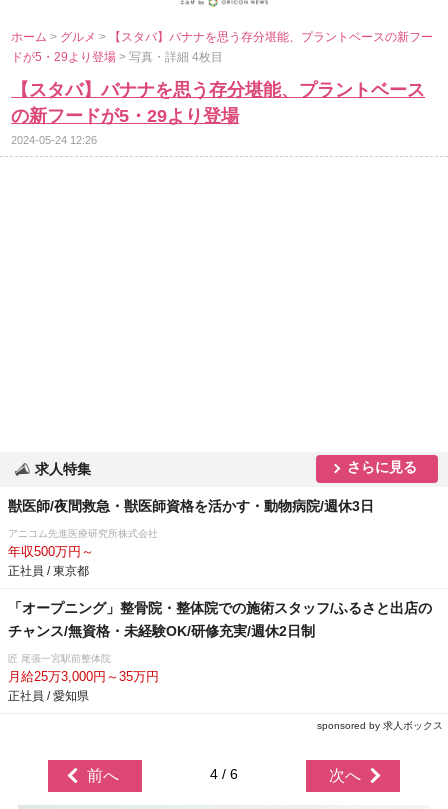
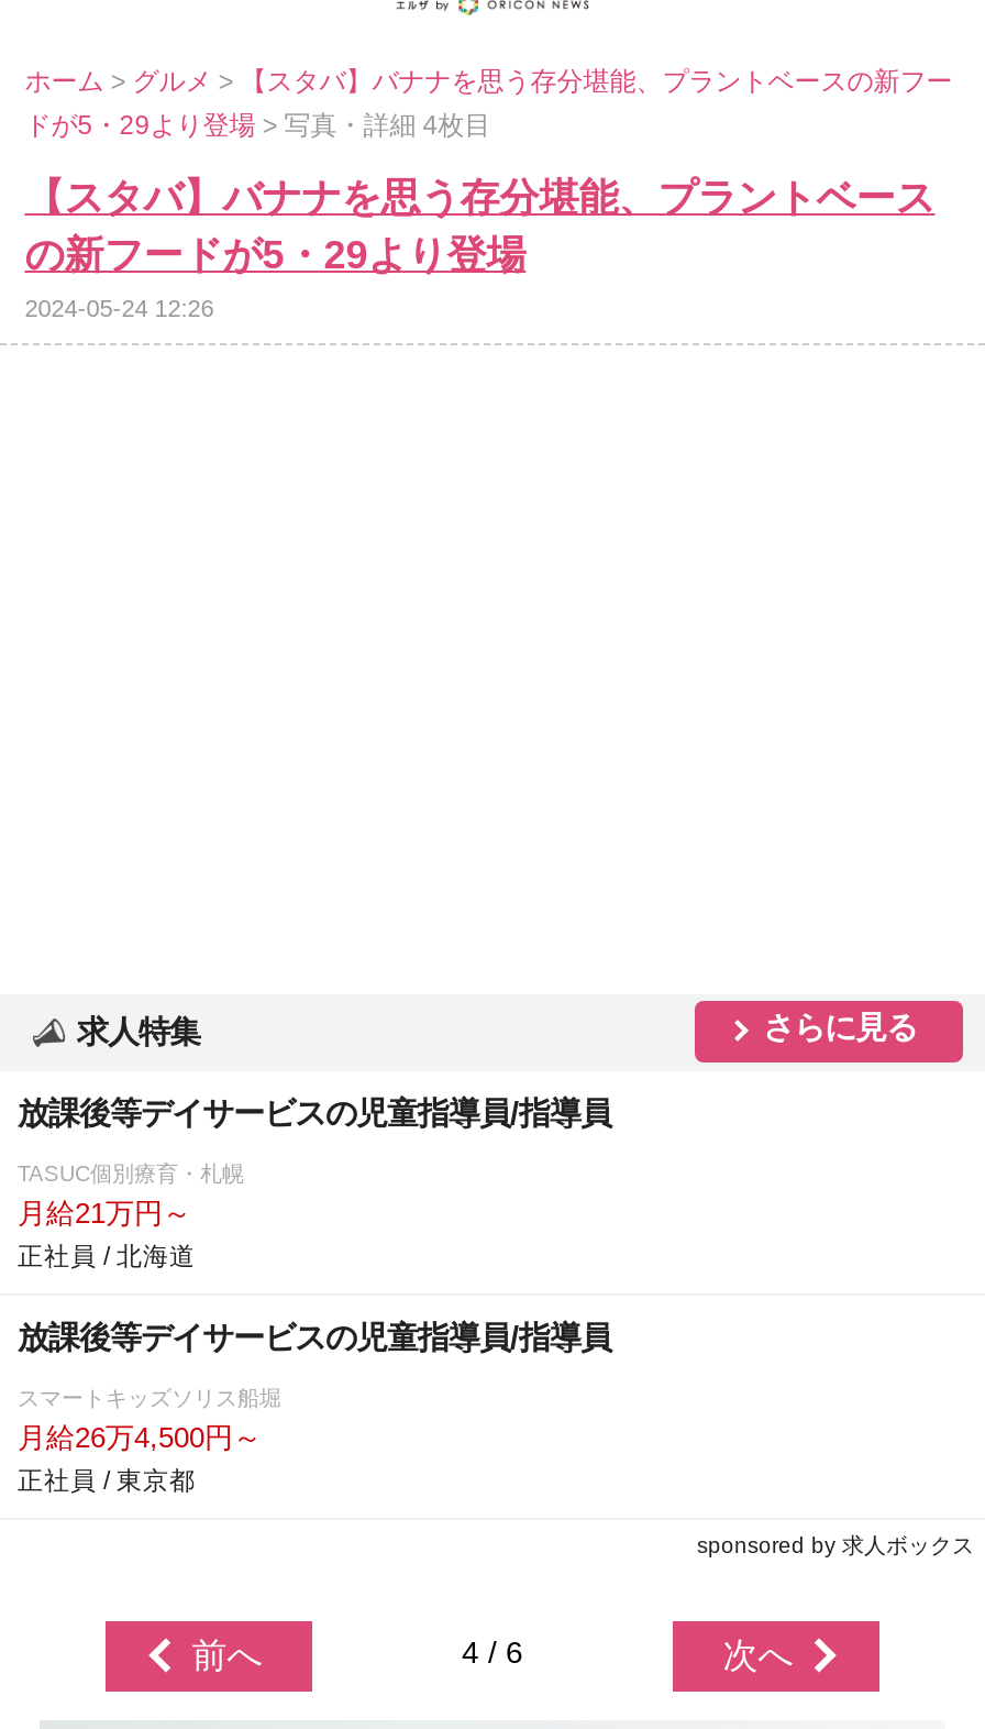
- 獣医師/夜間救急・獣医師資格を活かす・動物病院/週休3日
- アニコム先進医療研究所株式会社
- 年収500万円～
+ 放課後等デイサービスの児童指導員/指導員
+ TASUC個別療育・札幌
+ 月給21万円～
+ 正社員 / 北海道
+ 放課後等デイサービスの児童指導員/指導員
+ スマートキッズソリス船堀
+ 月給26万4,500円～

moved down: 正社員 / 東京都

- 「オープニング」整骨院・整体院での施術スタッフ/ふるさと出店の
- チャンス/無資格・未経験OK/研修充実/週休2日制
- 匠 尾張一宮駅前整体院
- 月給25万3,000円～35万円
- 正社員 / 愛知県
